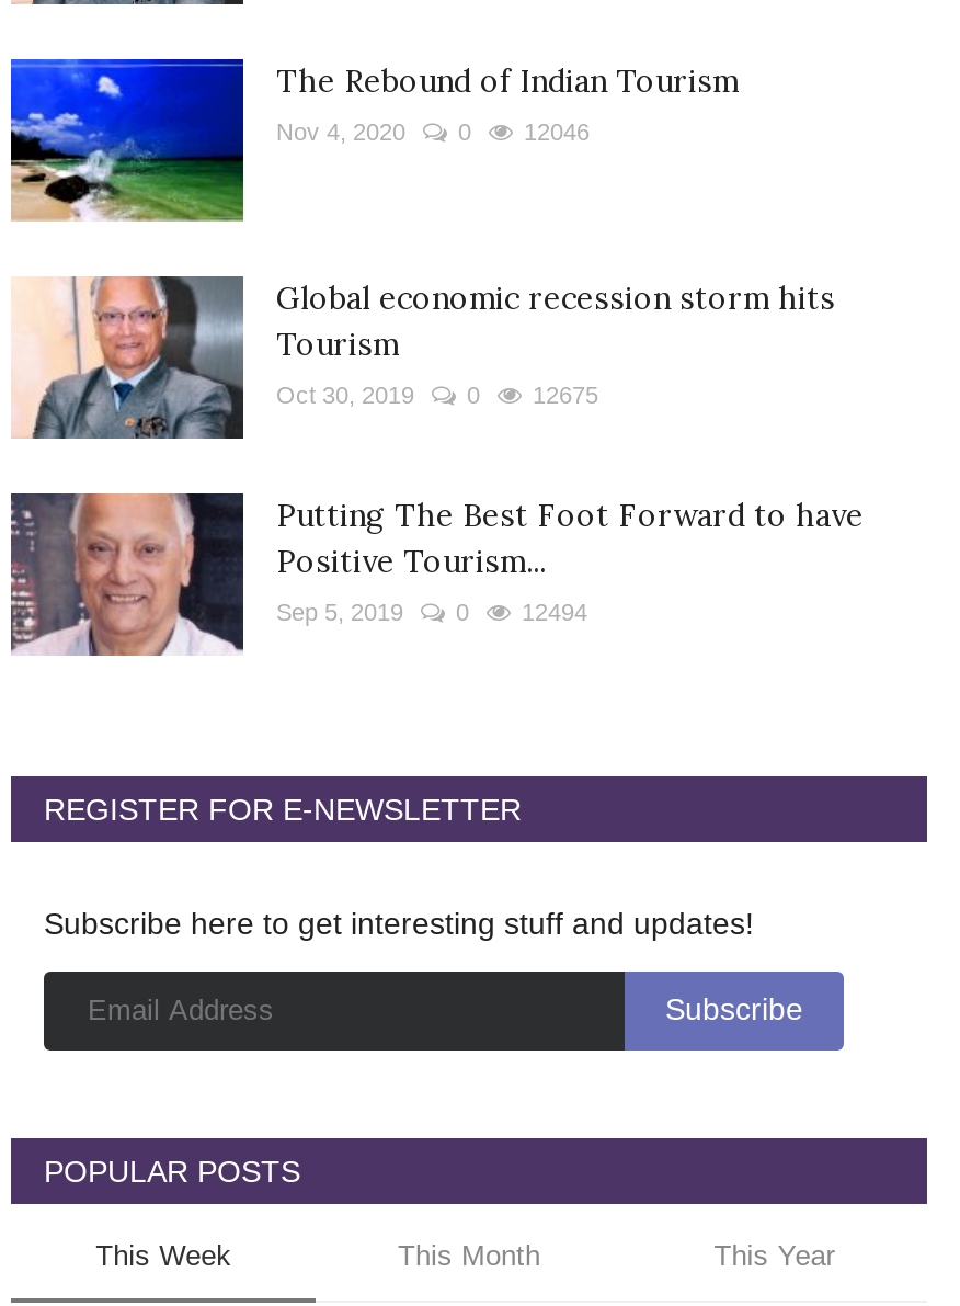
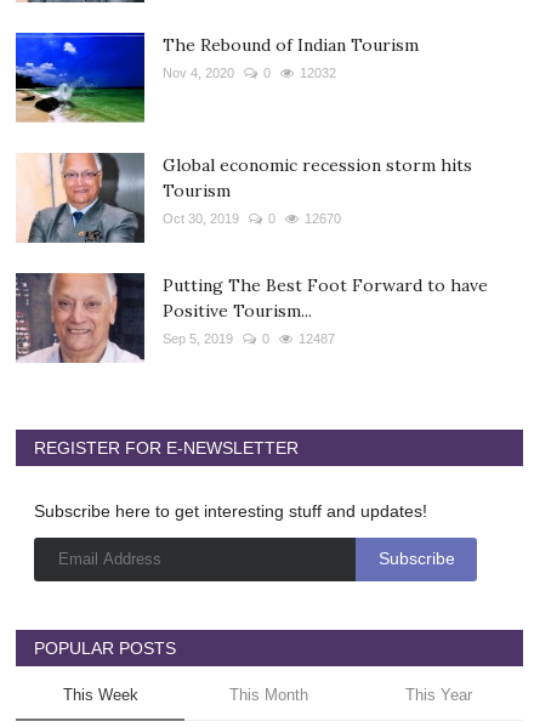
- Nov 4, 2020 0 12046
+ Nov 4, 2020 0 12032

- Oct 30, 2019 0 12675
+ Oct 30, 2019 0 12670

- Sep 5, 2019 0 12494
+ Sep 5, 2019 0 12487
